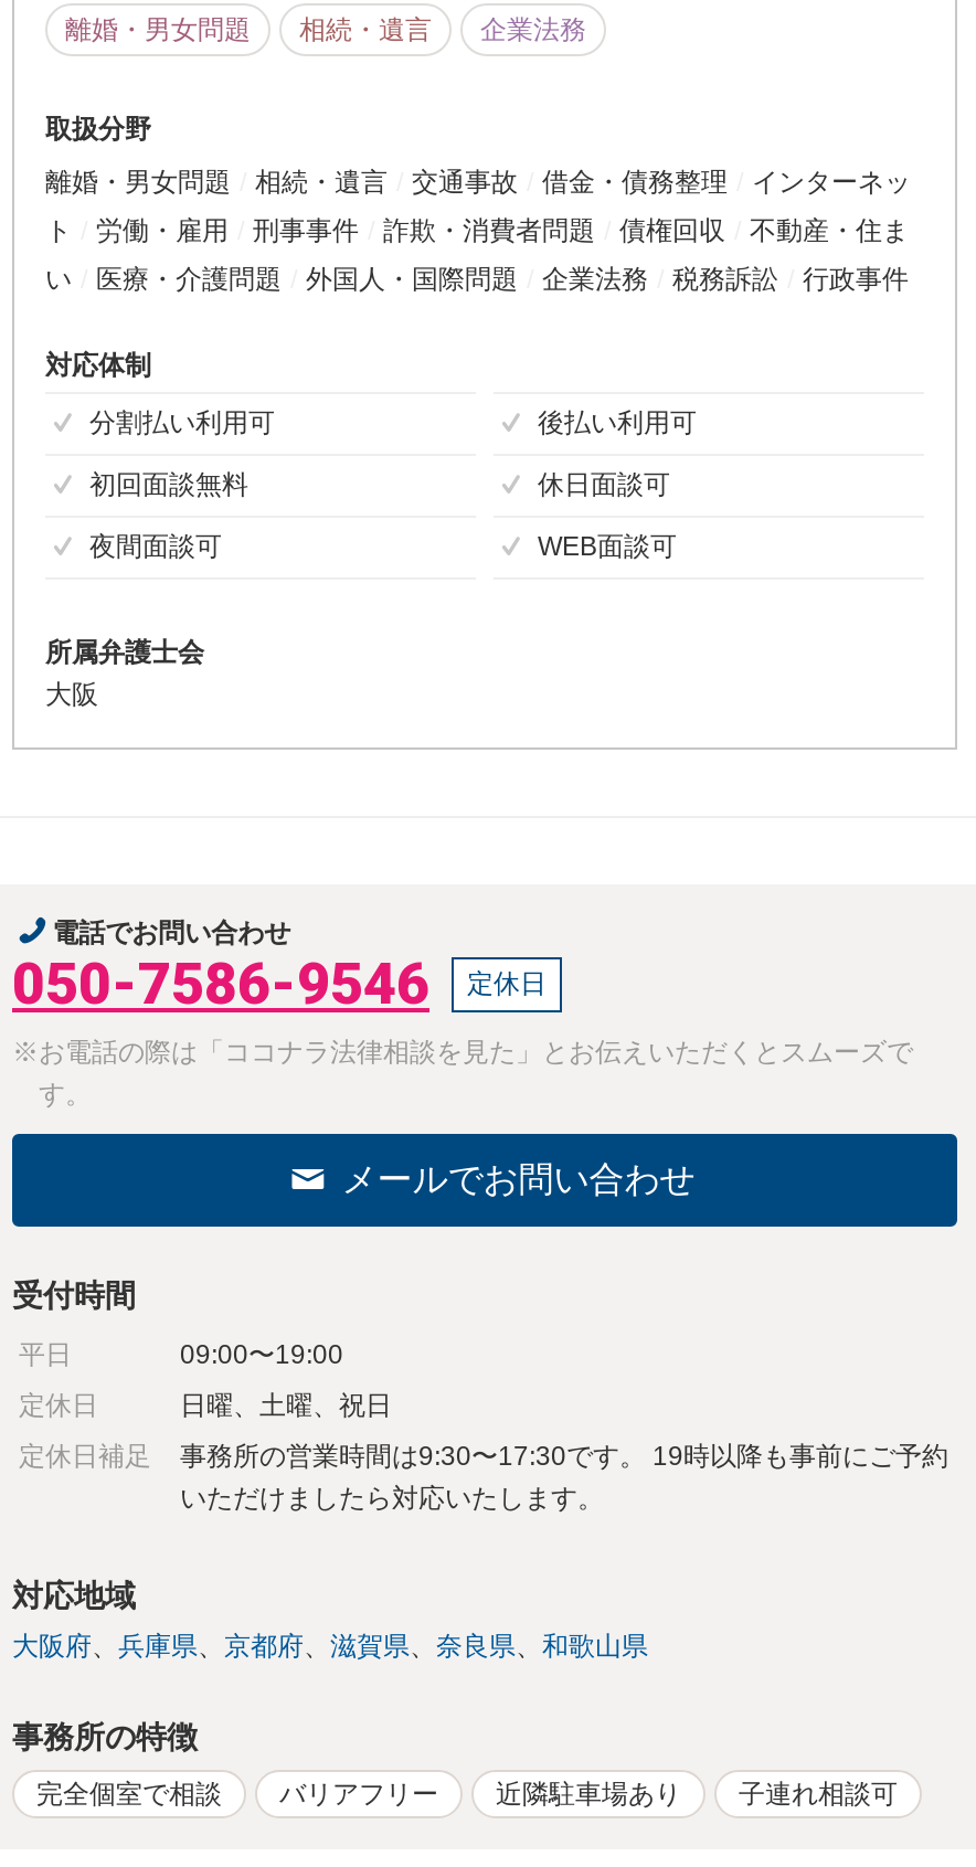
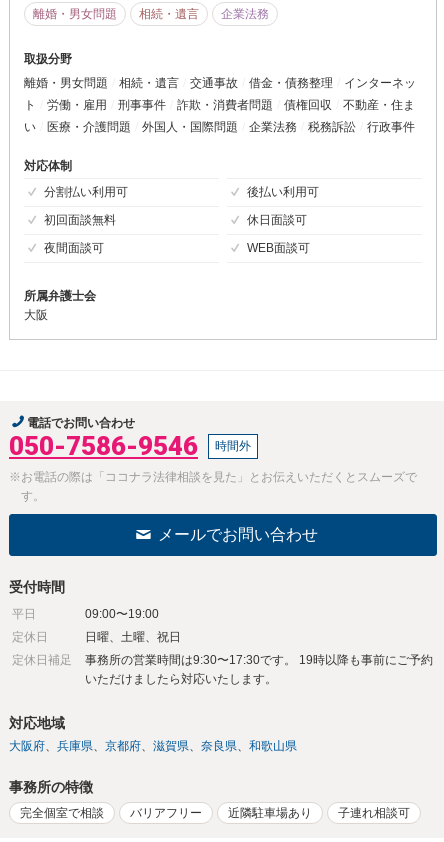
- 定休日
+ 時間外
